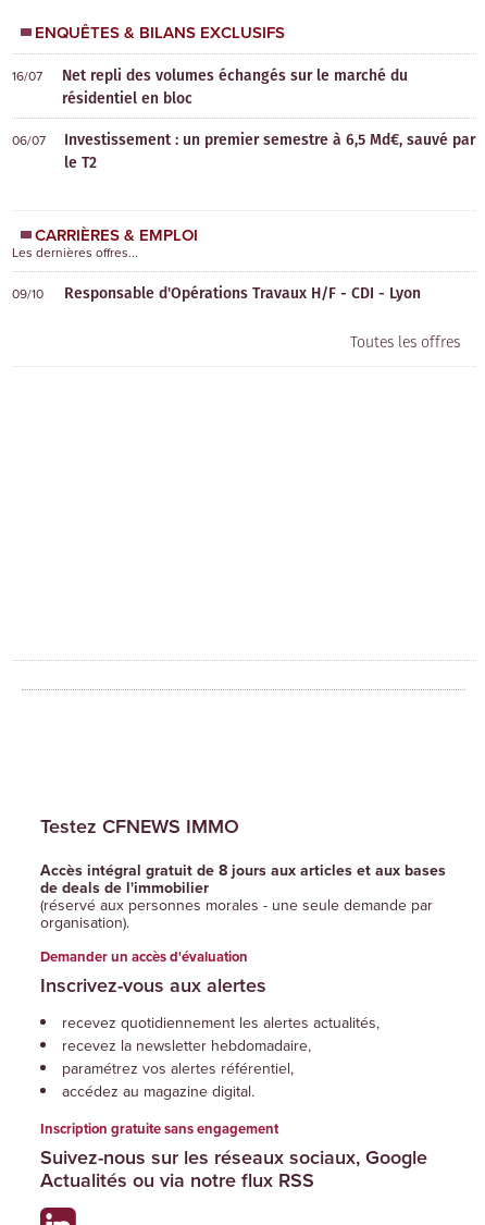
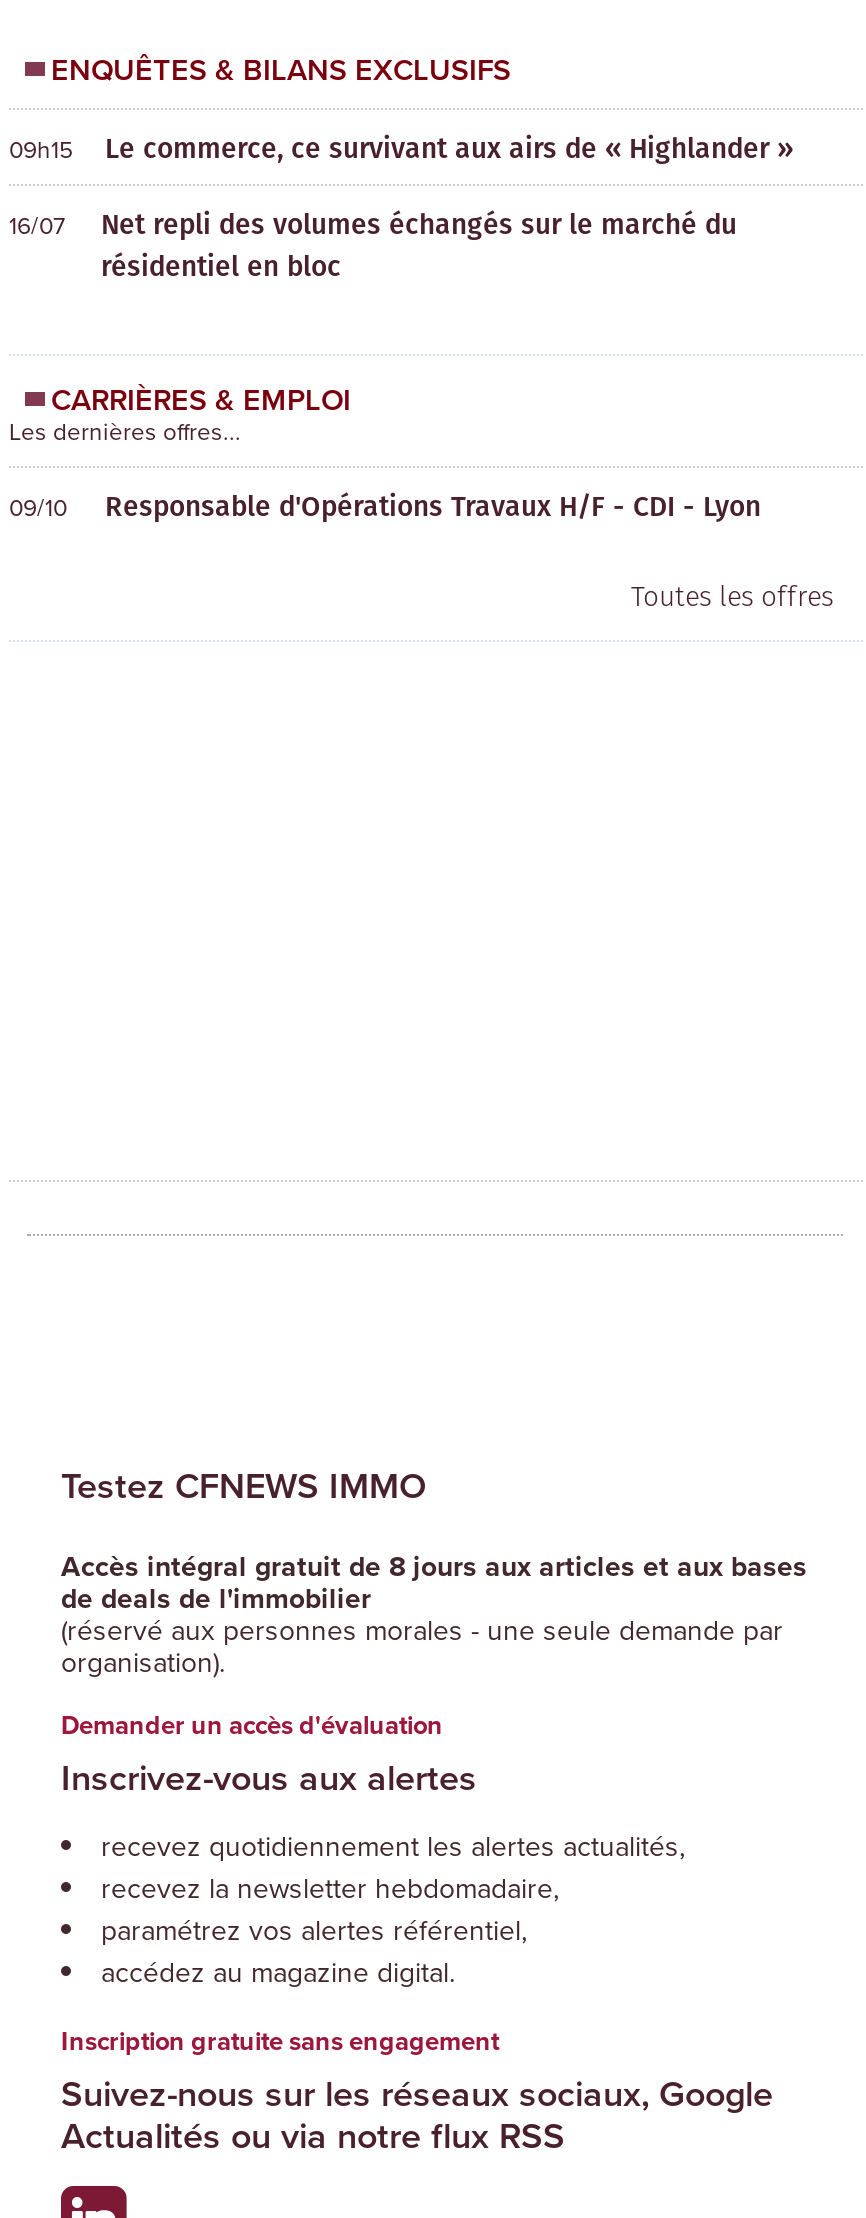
+ 09h15
+ Le commerce, ce survivant aux airs de « Highlander »

moved down: 16/07 | Net repli des volumes échangés sur le marché du | résidentiel en bloc

- 06/07
- Investissement : un premier semestre à 6,5 Md€, sauvé par
- le T2
